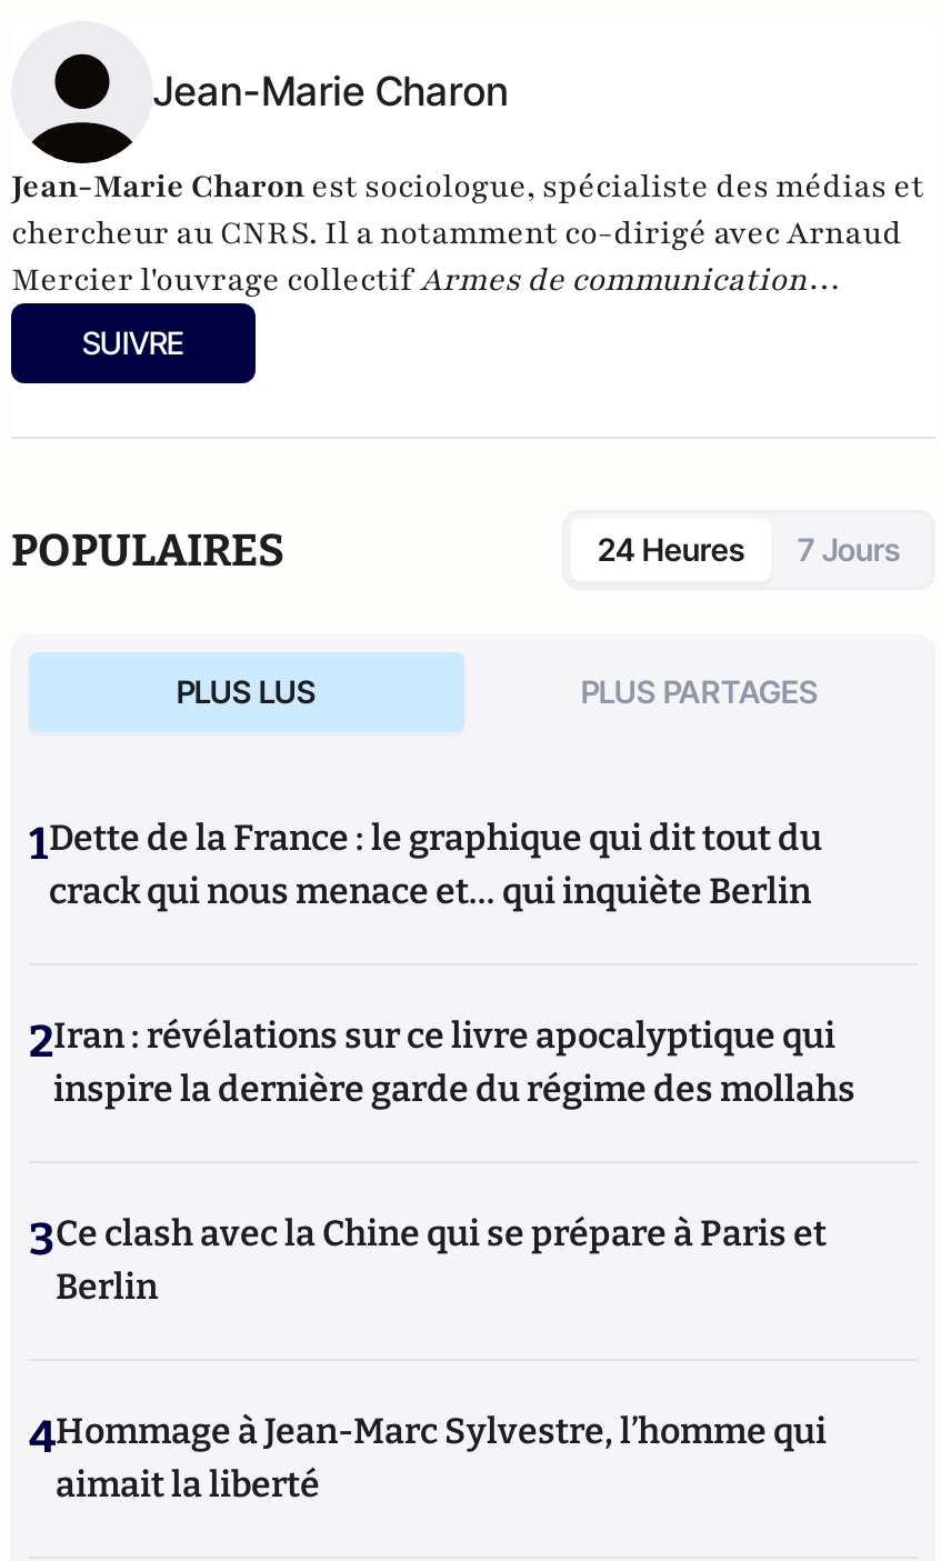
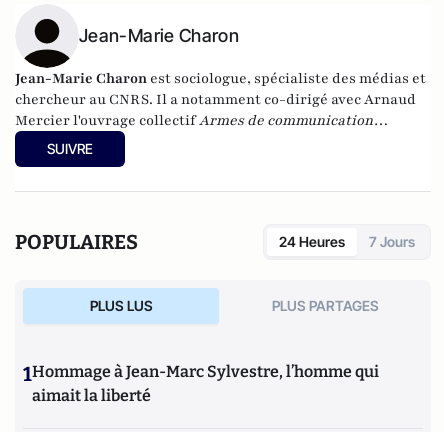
- 1Dette de la France : le graphique qui dit tout du
- crack qui nous menace et… qui inquiète Berlin
- 2Iran : révélations sur ce livre apocalyptique qui
- inspire la dernière garde du régime des mollahs
- 3Ce clash avec la Chine qui se prépare à Paris et
- Berlin
- 4Hommage à Jean-Marc Sylvestre, l’homme qui
+ 1Hommage à Jean-Marc Sylvestre, l’homme qui
